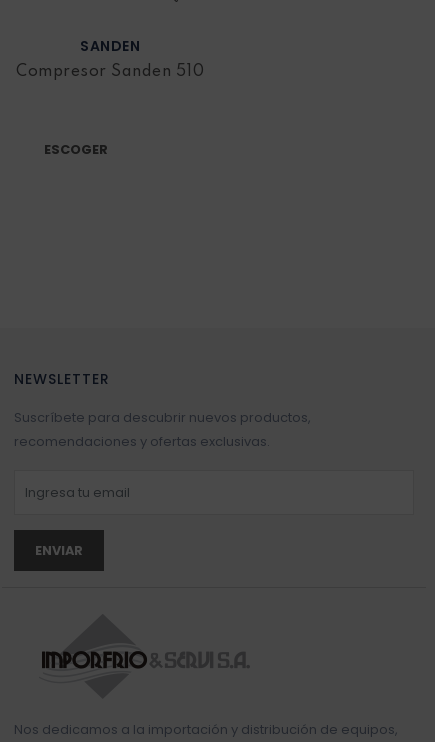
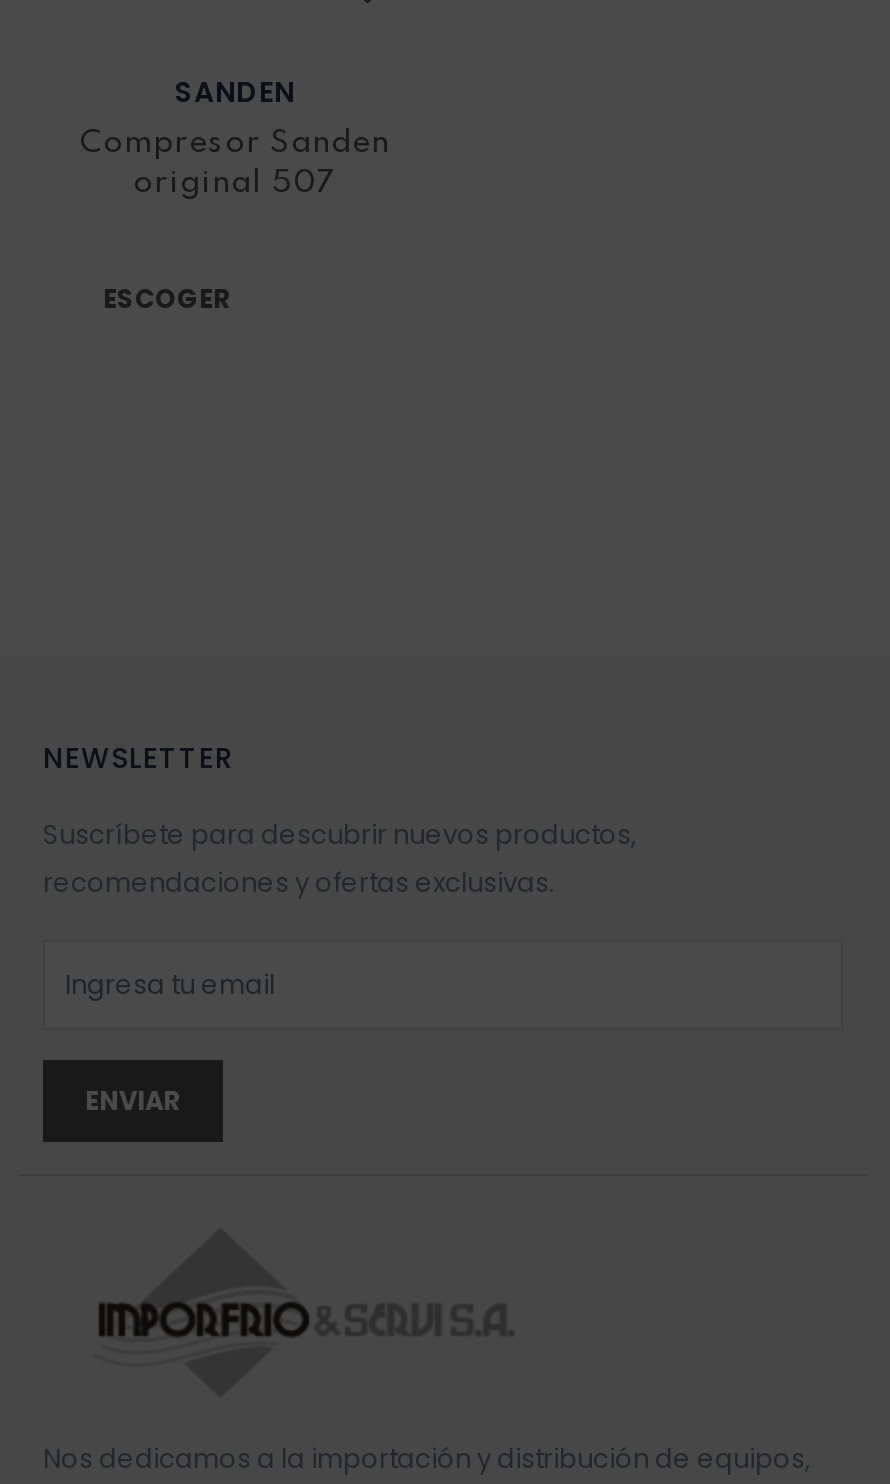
- Compresor Sanden 510
+ Compresor Sanden
+ original 507
